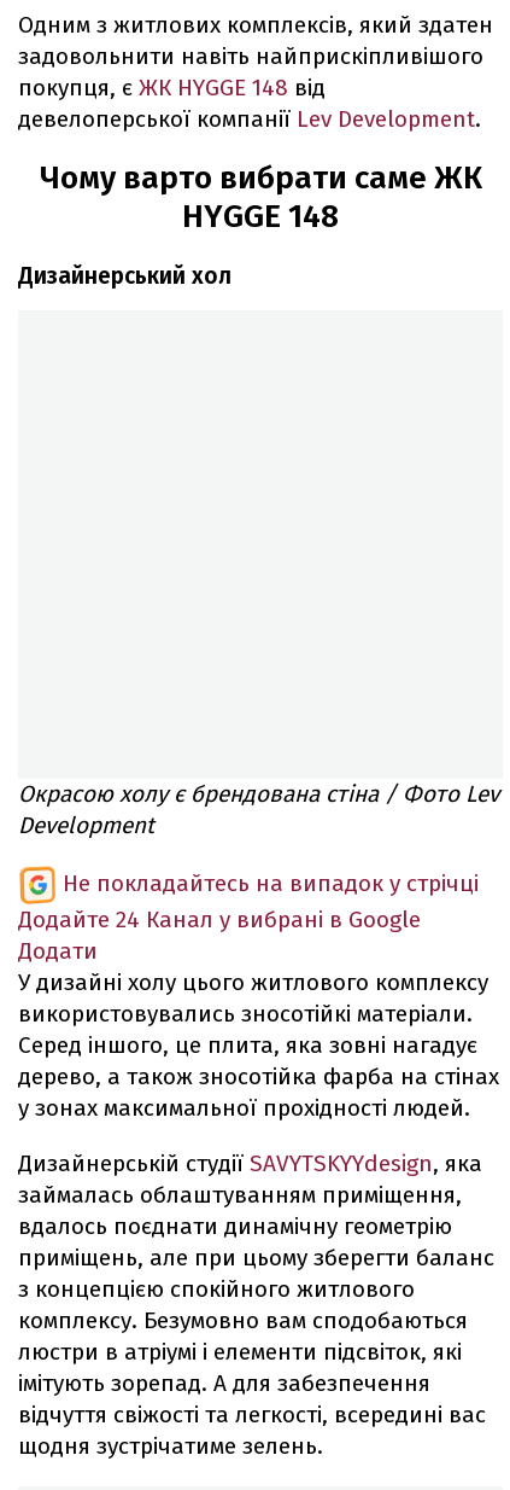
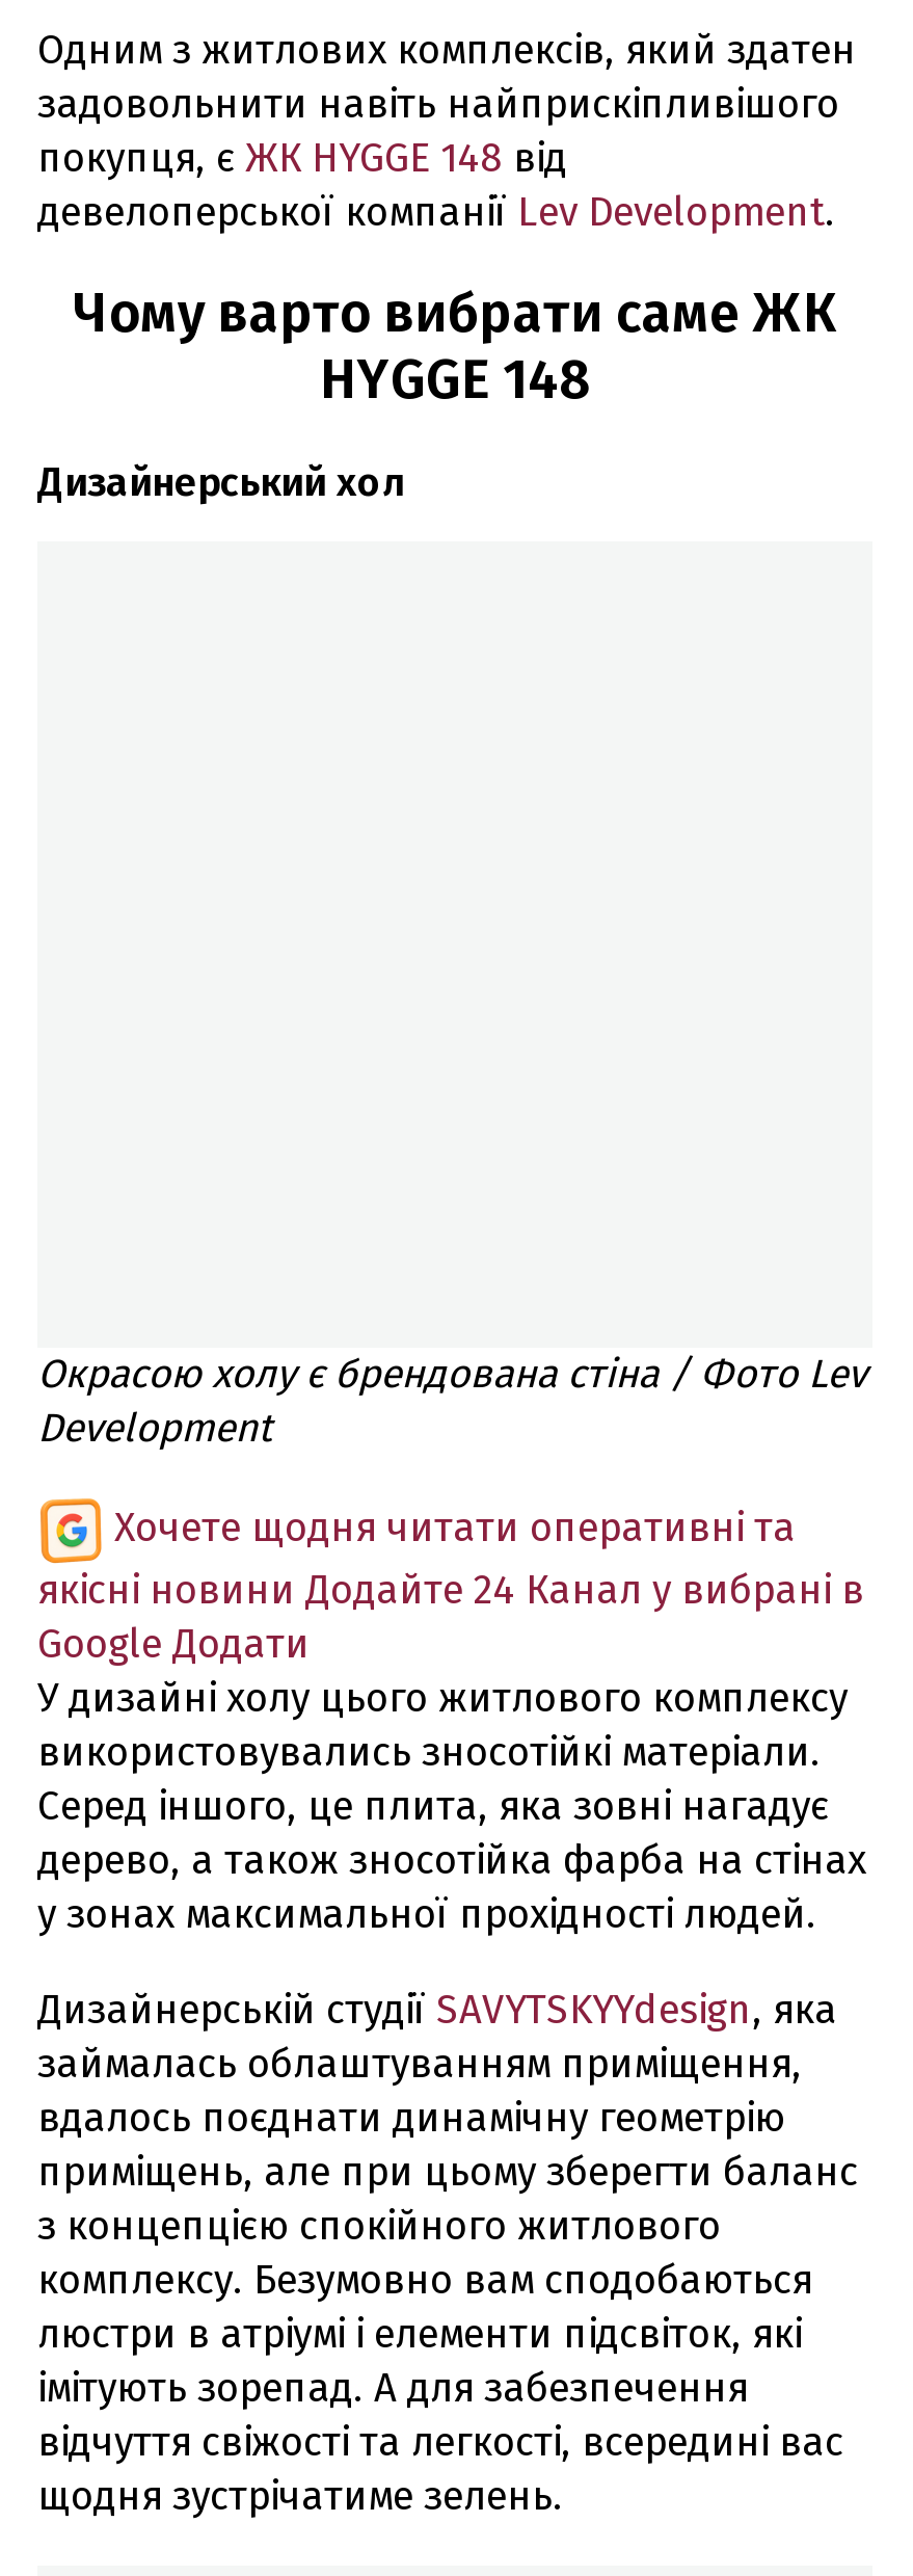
- Не покладайтесь на випадок у стрічці
- Додайте 24 Канал у вибрані в Google
- Додати
+ Хочете щодня читати оперативні та
+ якісні новини Додайте 24 Канал у вибрані в
+ Google Додати
